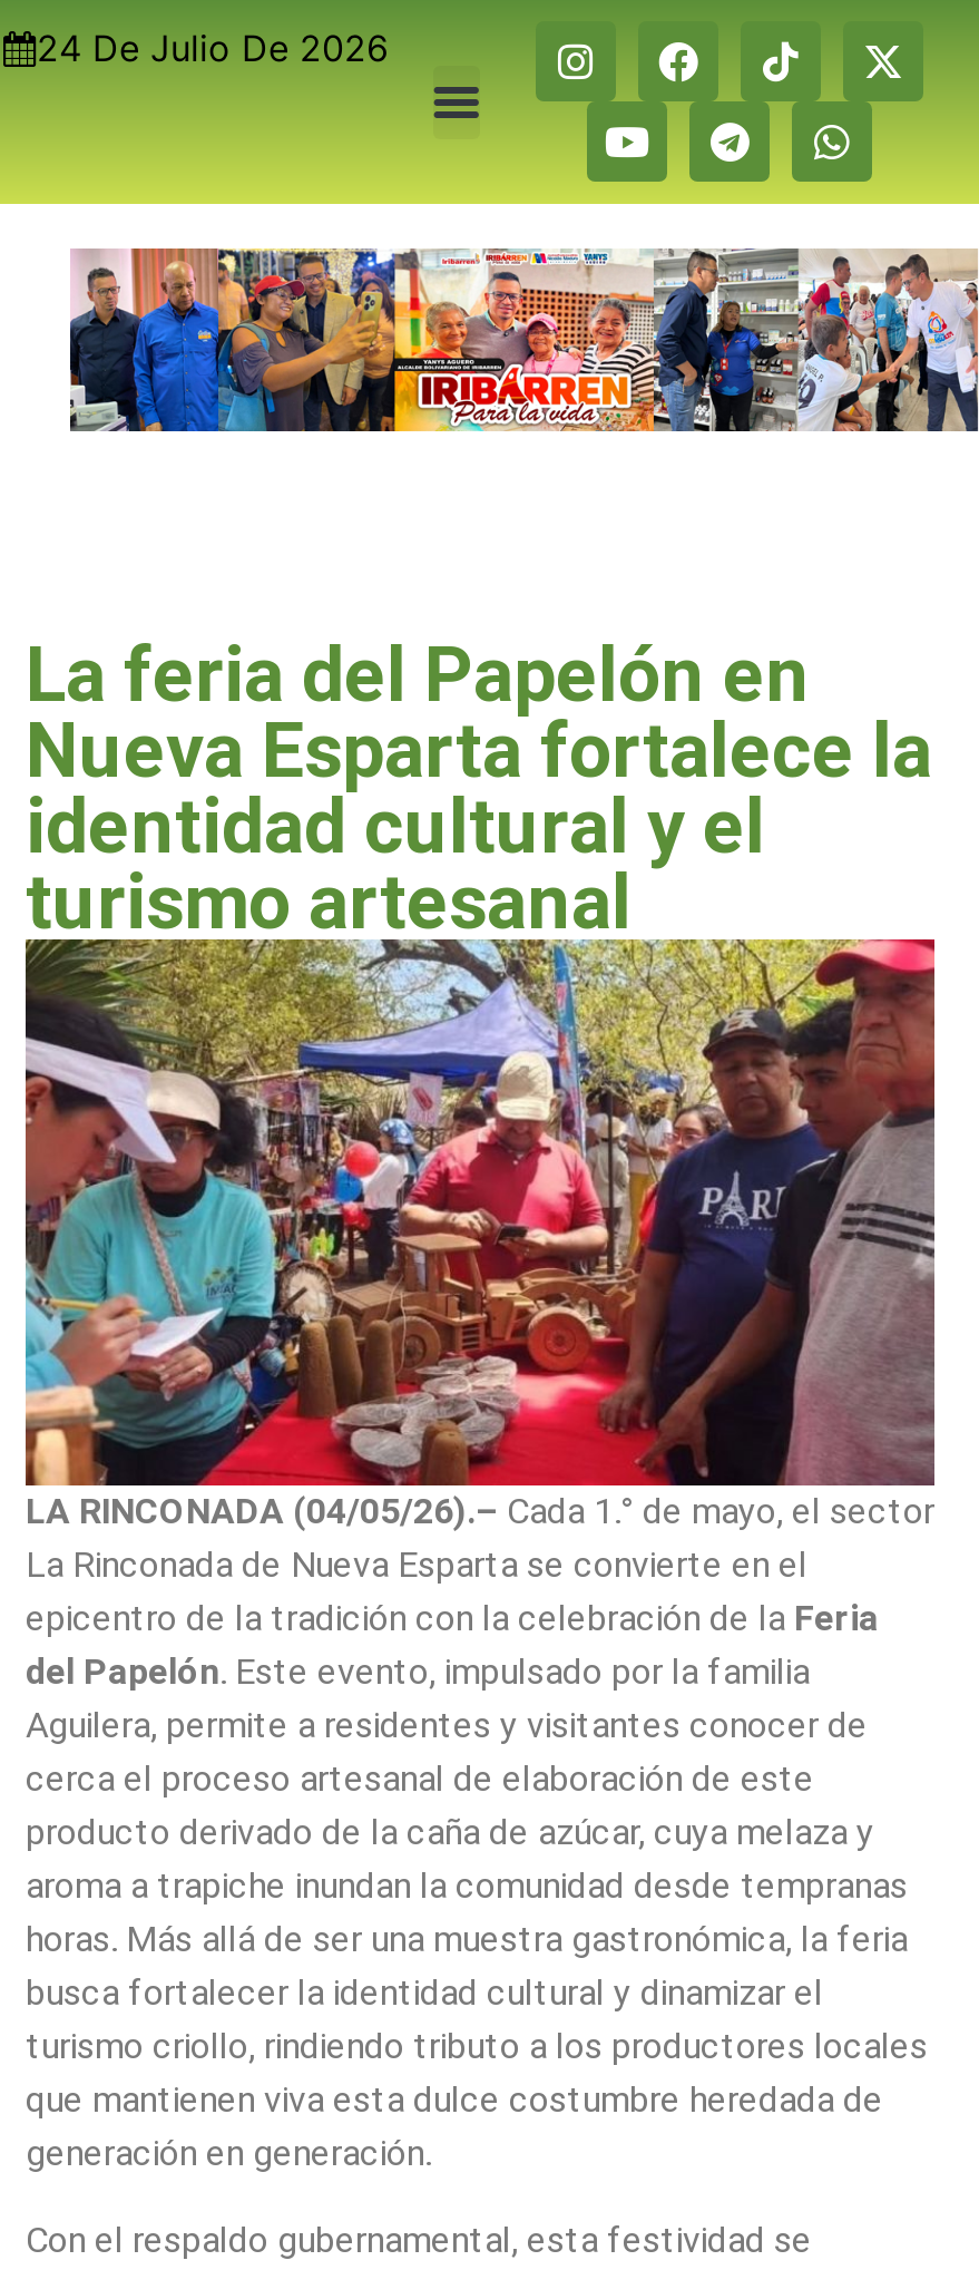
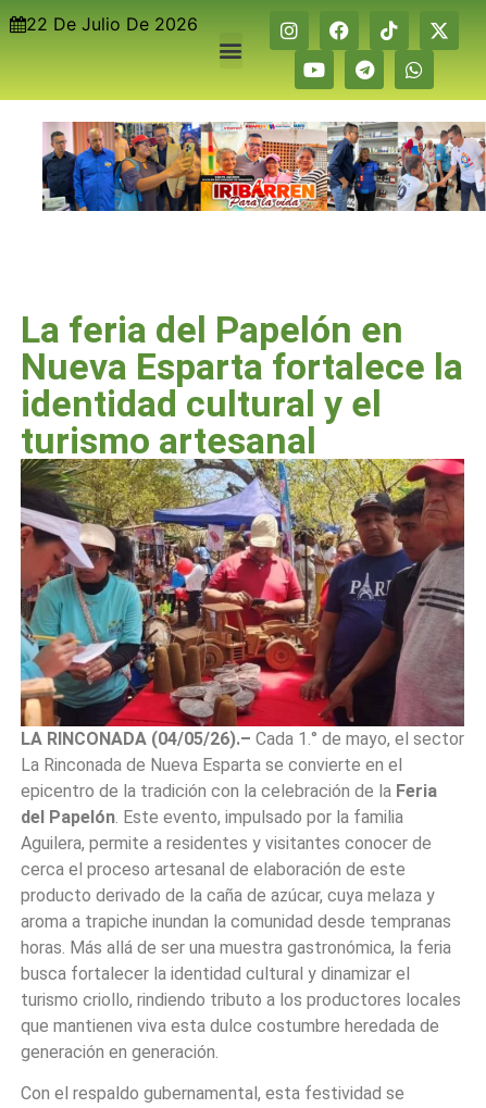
- 24 De Julio De 2026
+ 22 De Julio De 2026
